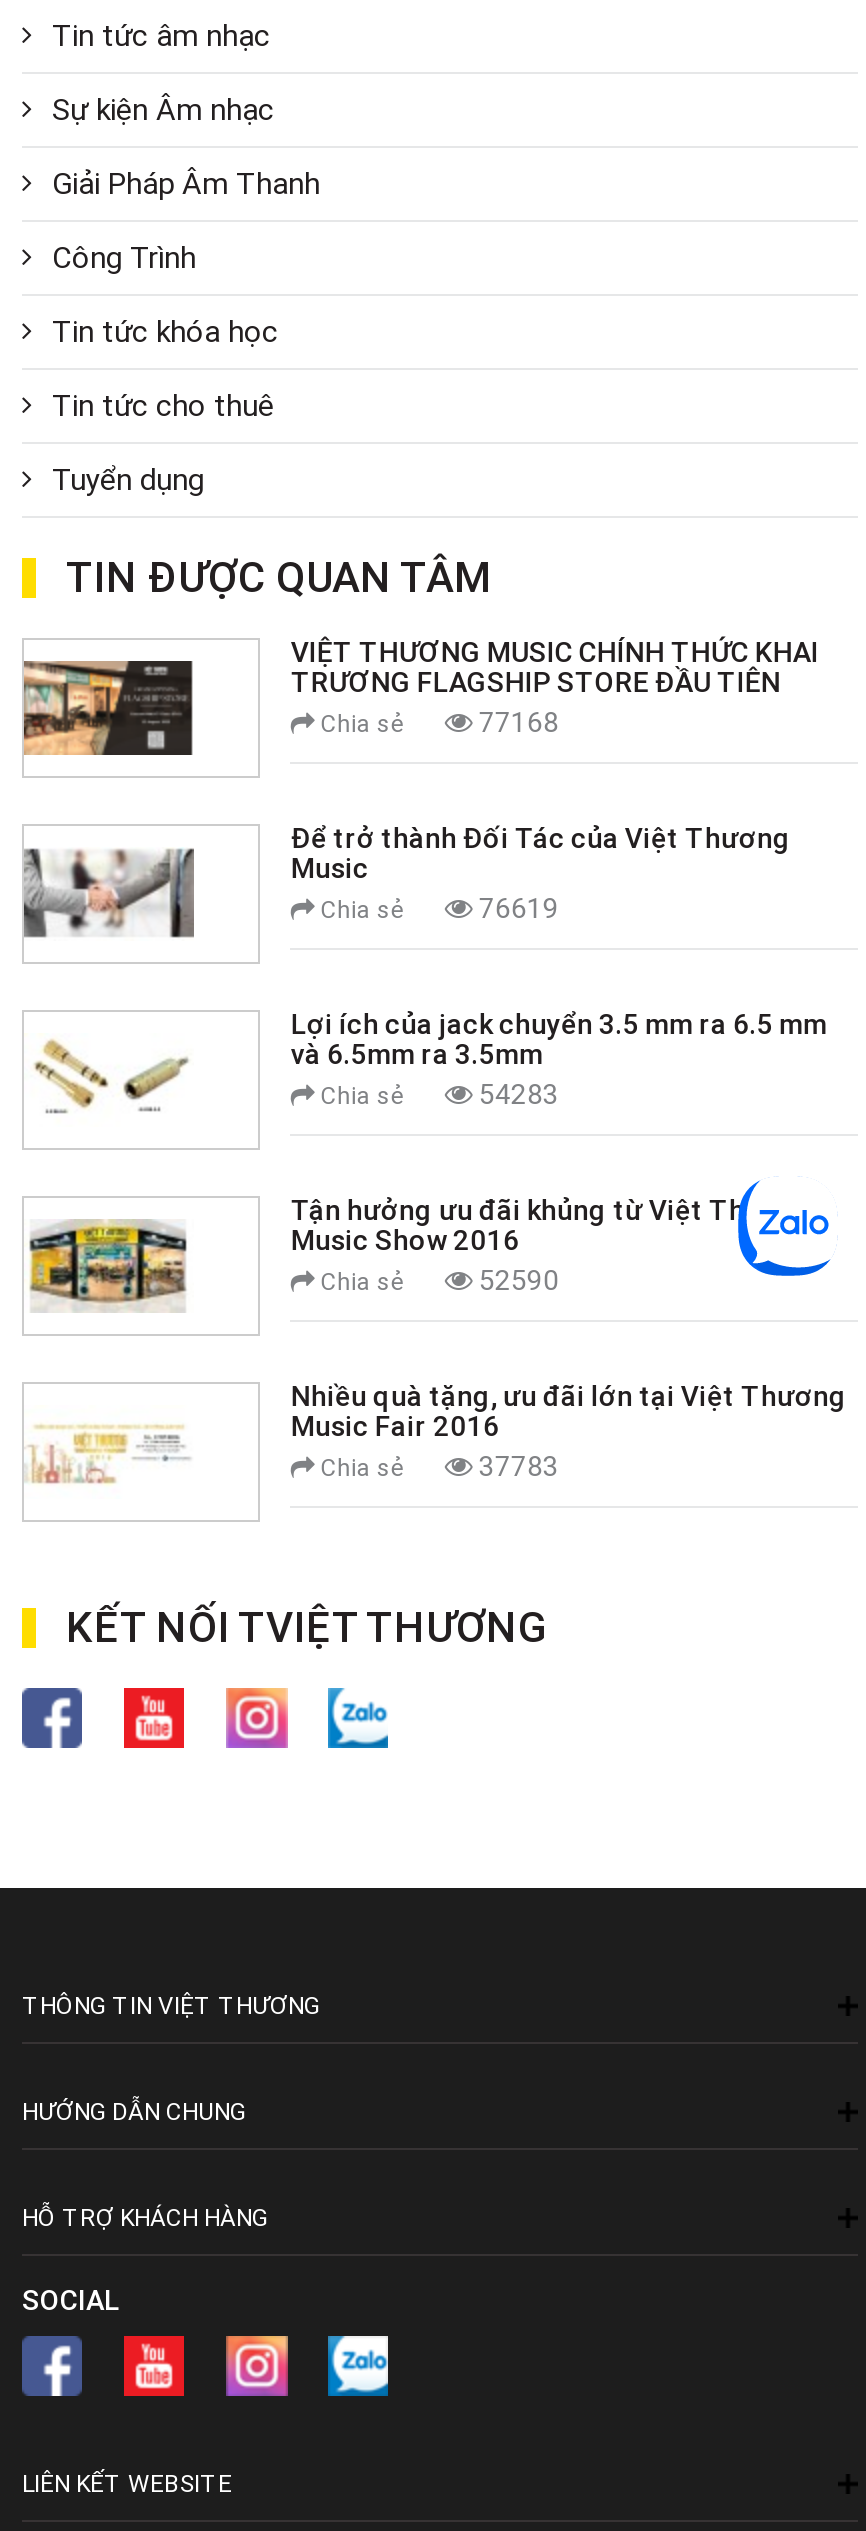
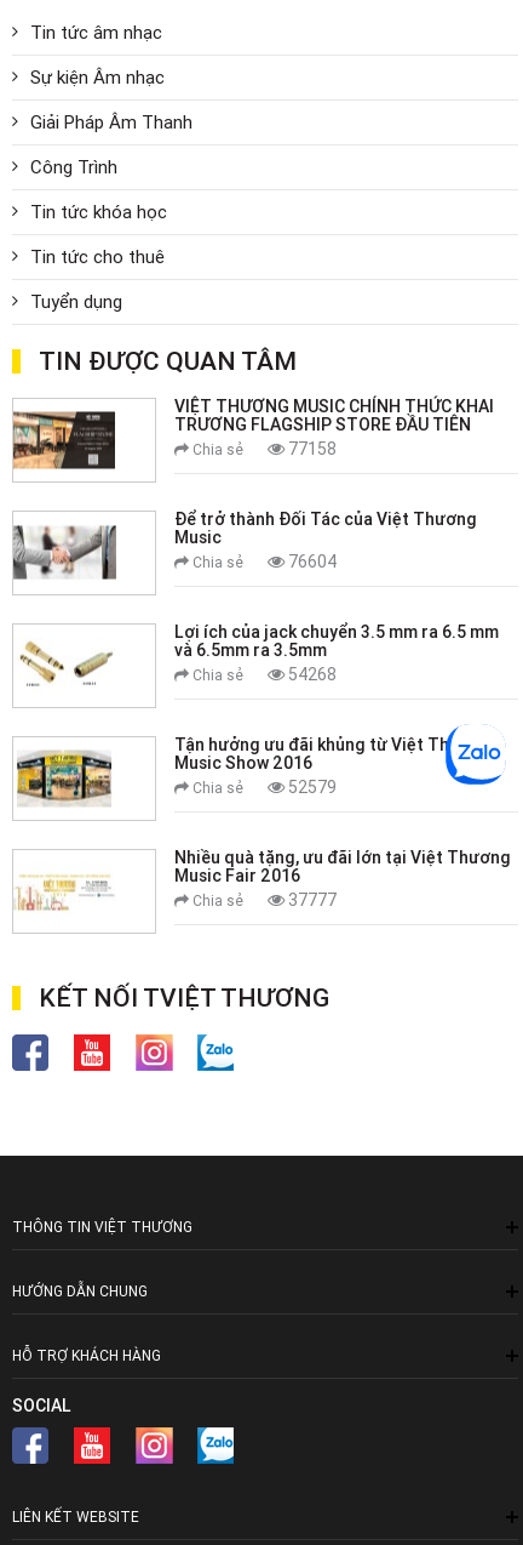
- 77168
+ 77158

- 76619
+ 76604

- 54283
+ 54268

- 52590
+ 52579

- 37783
+ 37777
